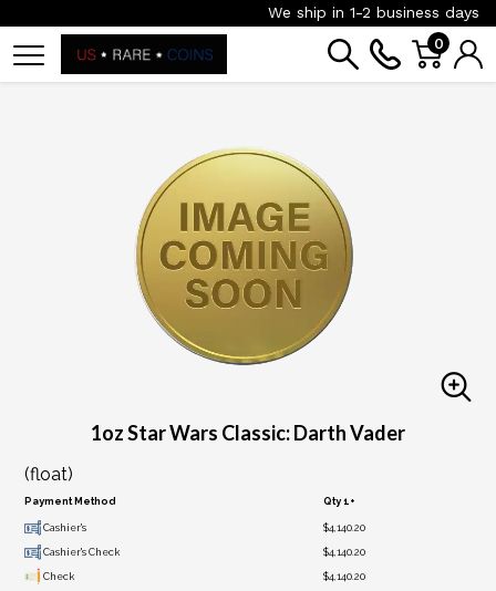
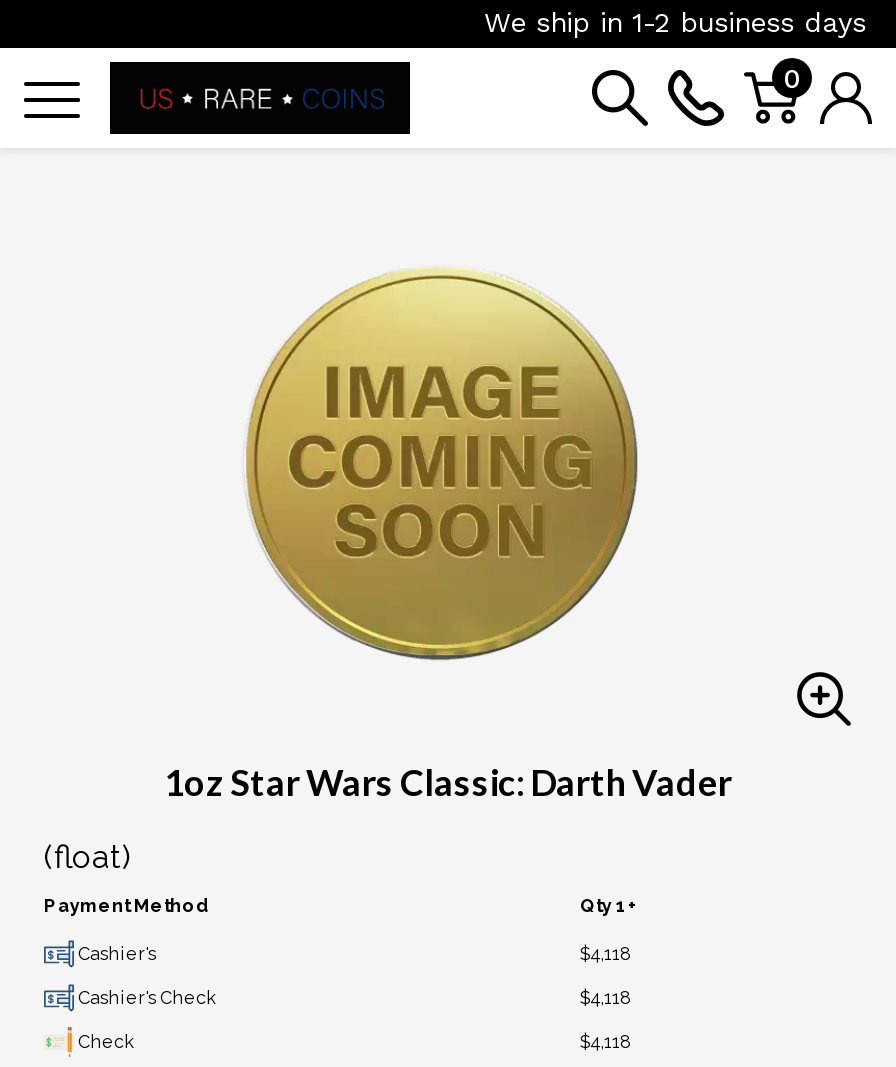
- $4,140.20
+ $4,118

- $4,140.20
+ $4,118

- $4,140.20
+ $4,118
